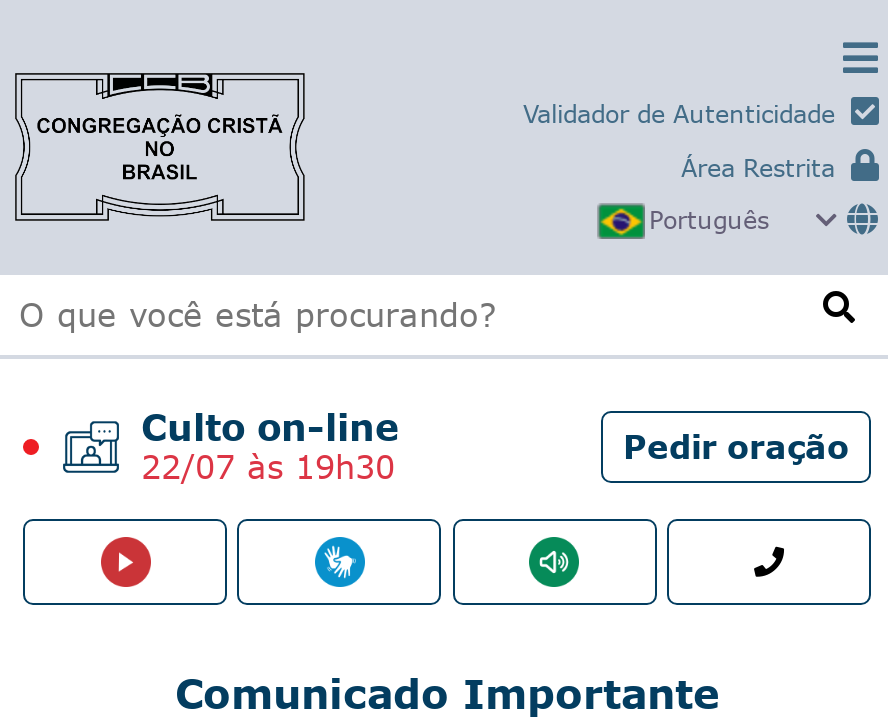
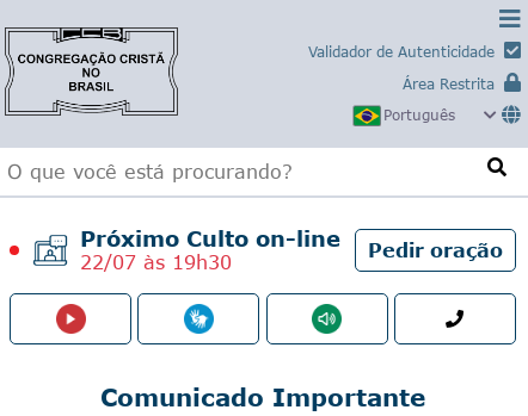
- Culto on-line
+ Próximo Culto on-line
